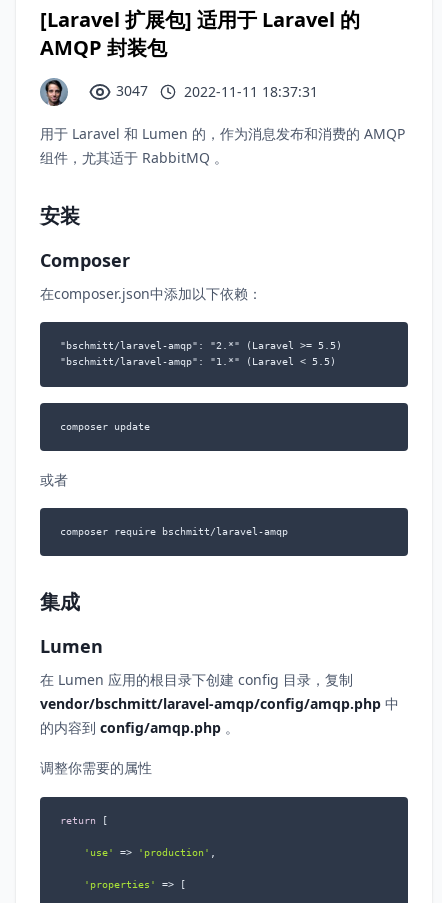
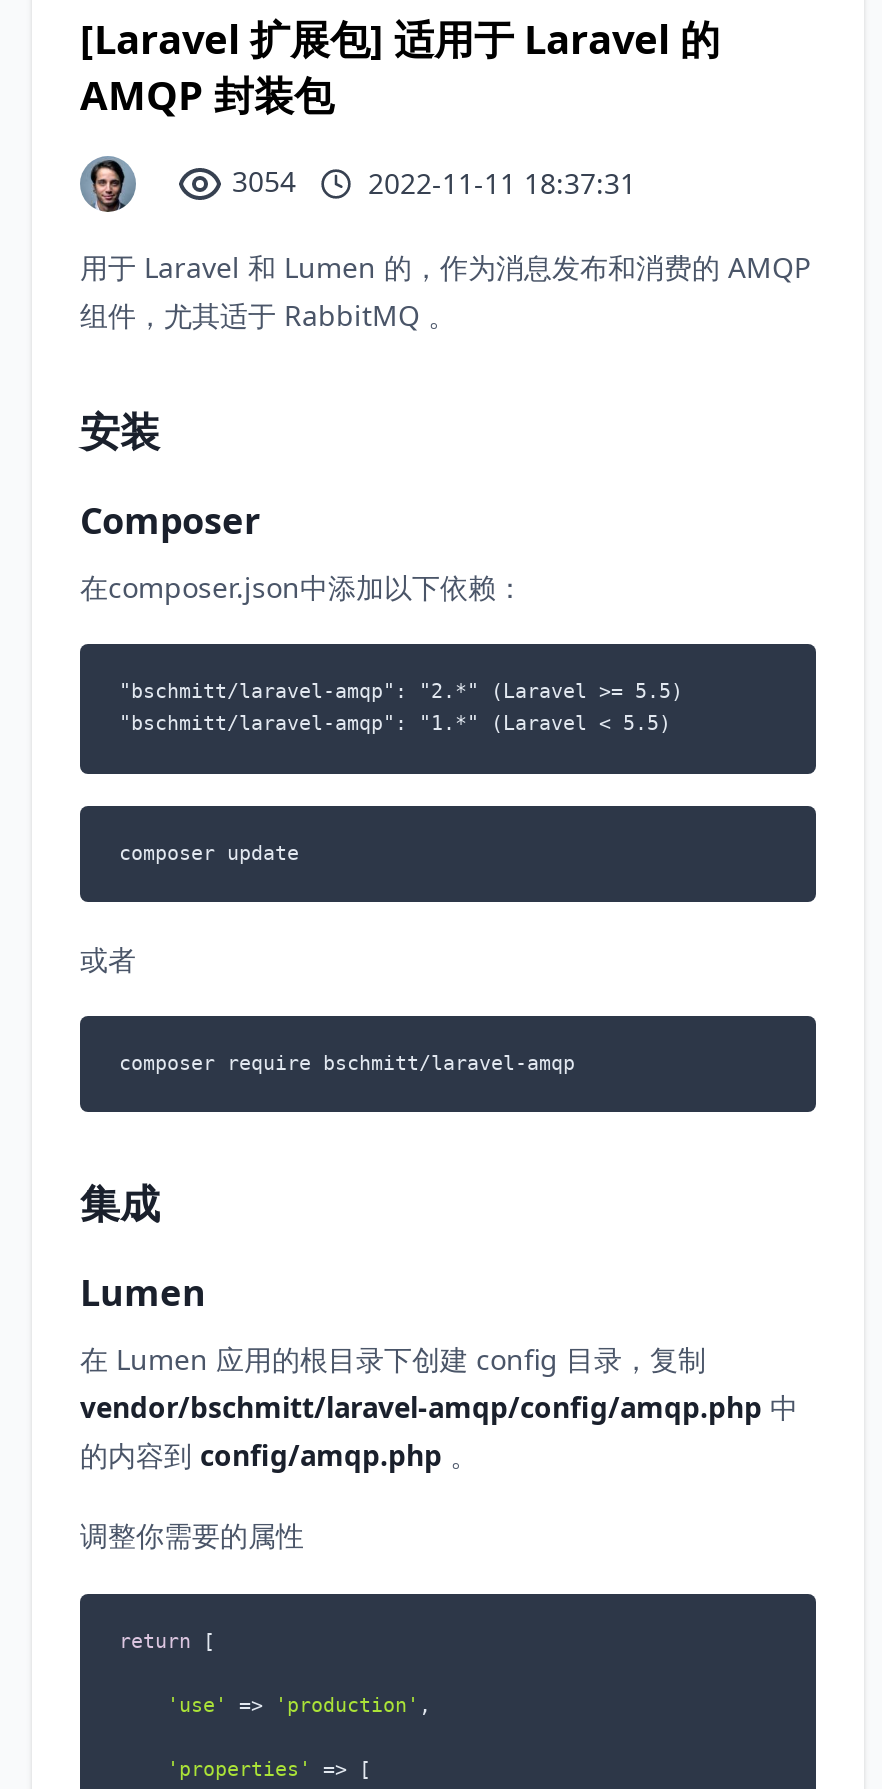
- 3047 2022-11-11 18:37:31
+ 3054 2022-11-11 18:37:31
